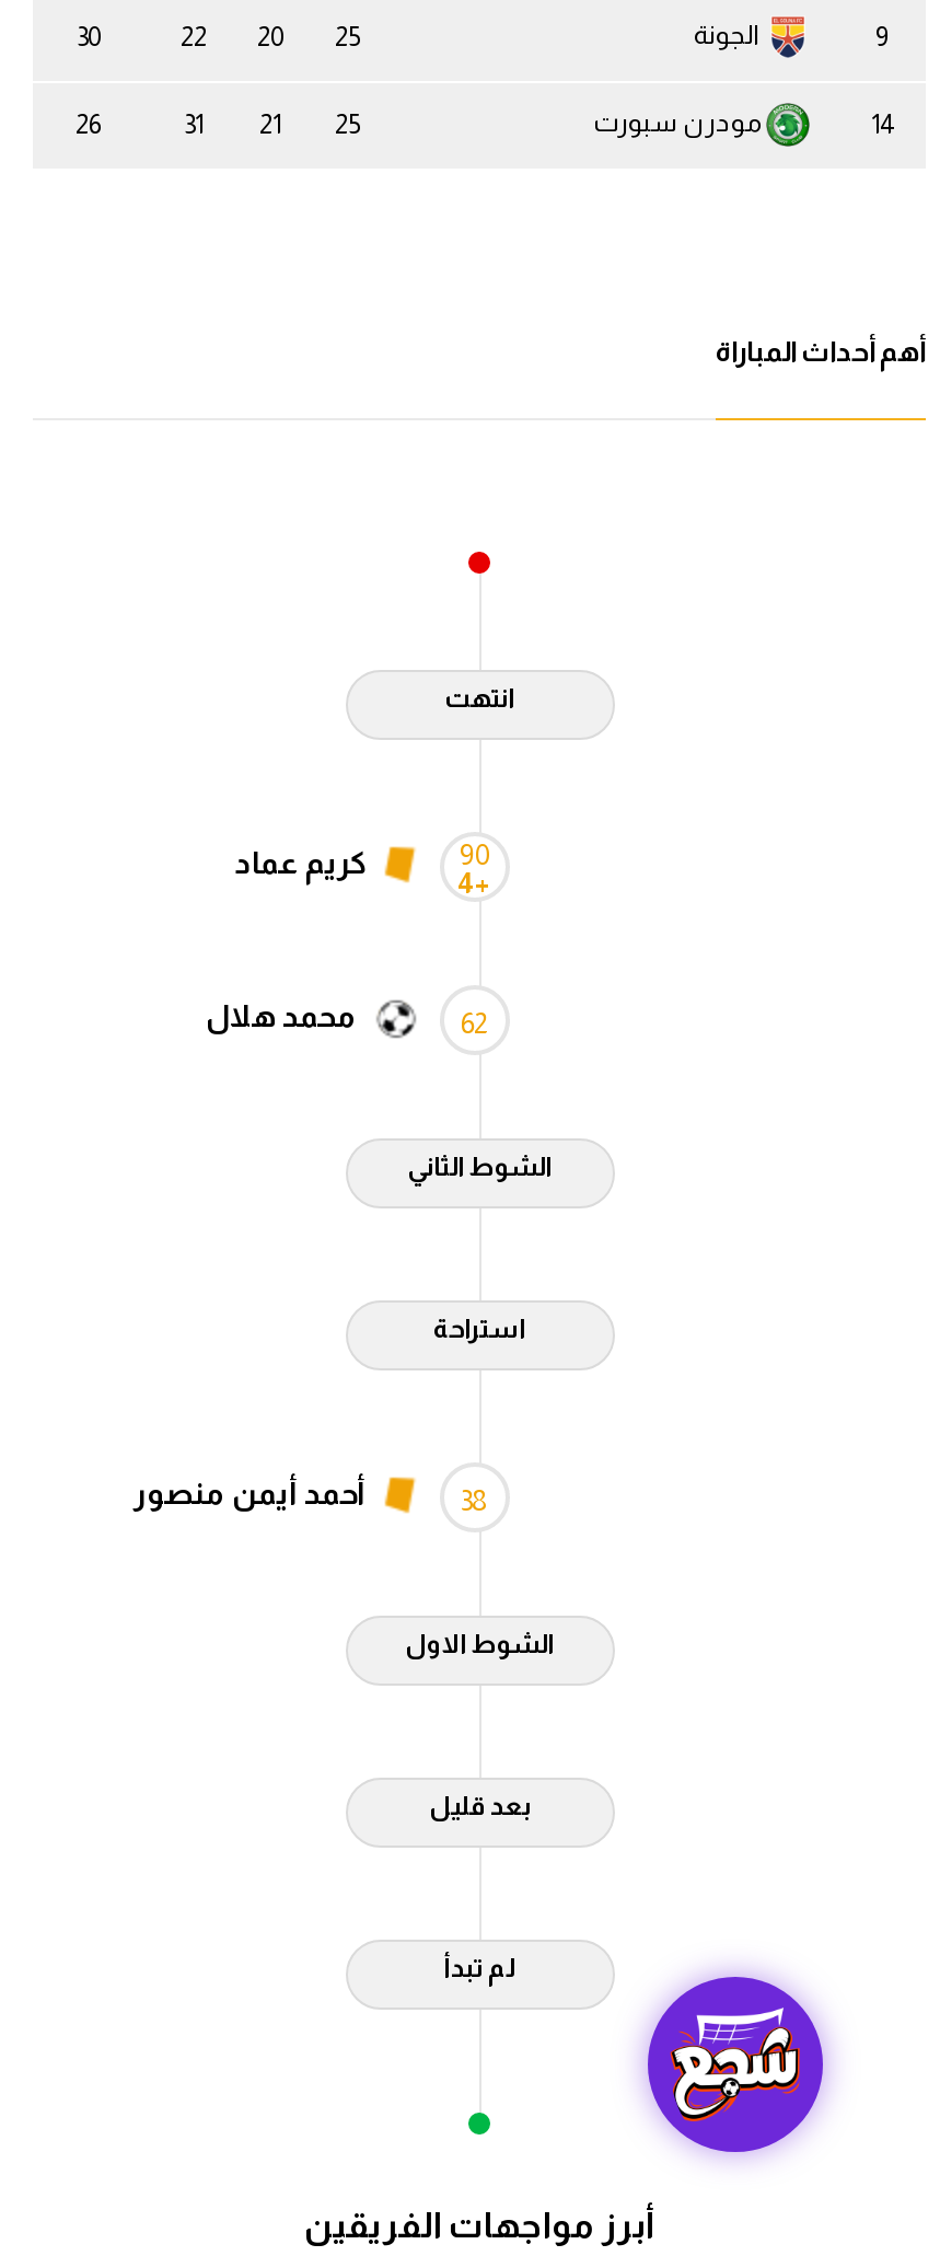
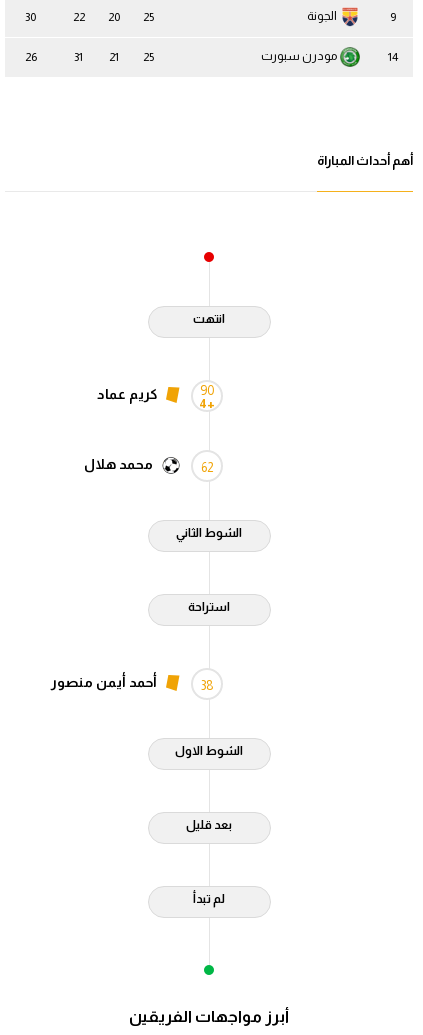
- [image]
